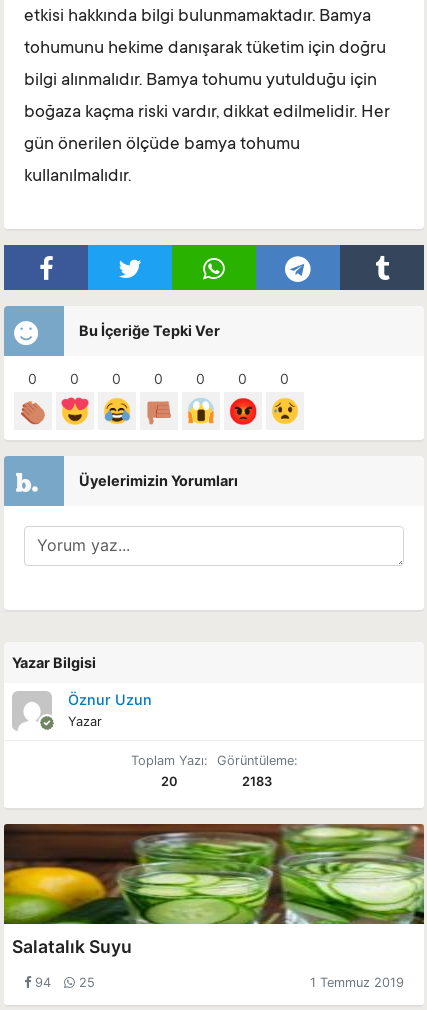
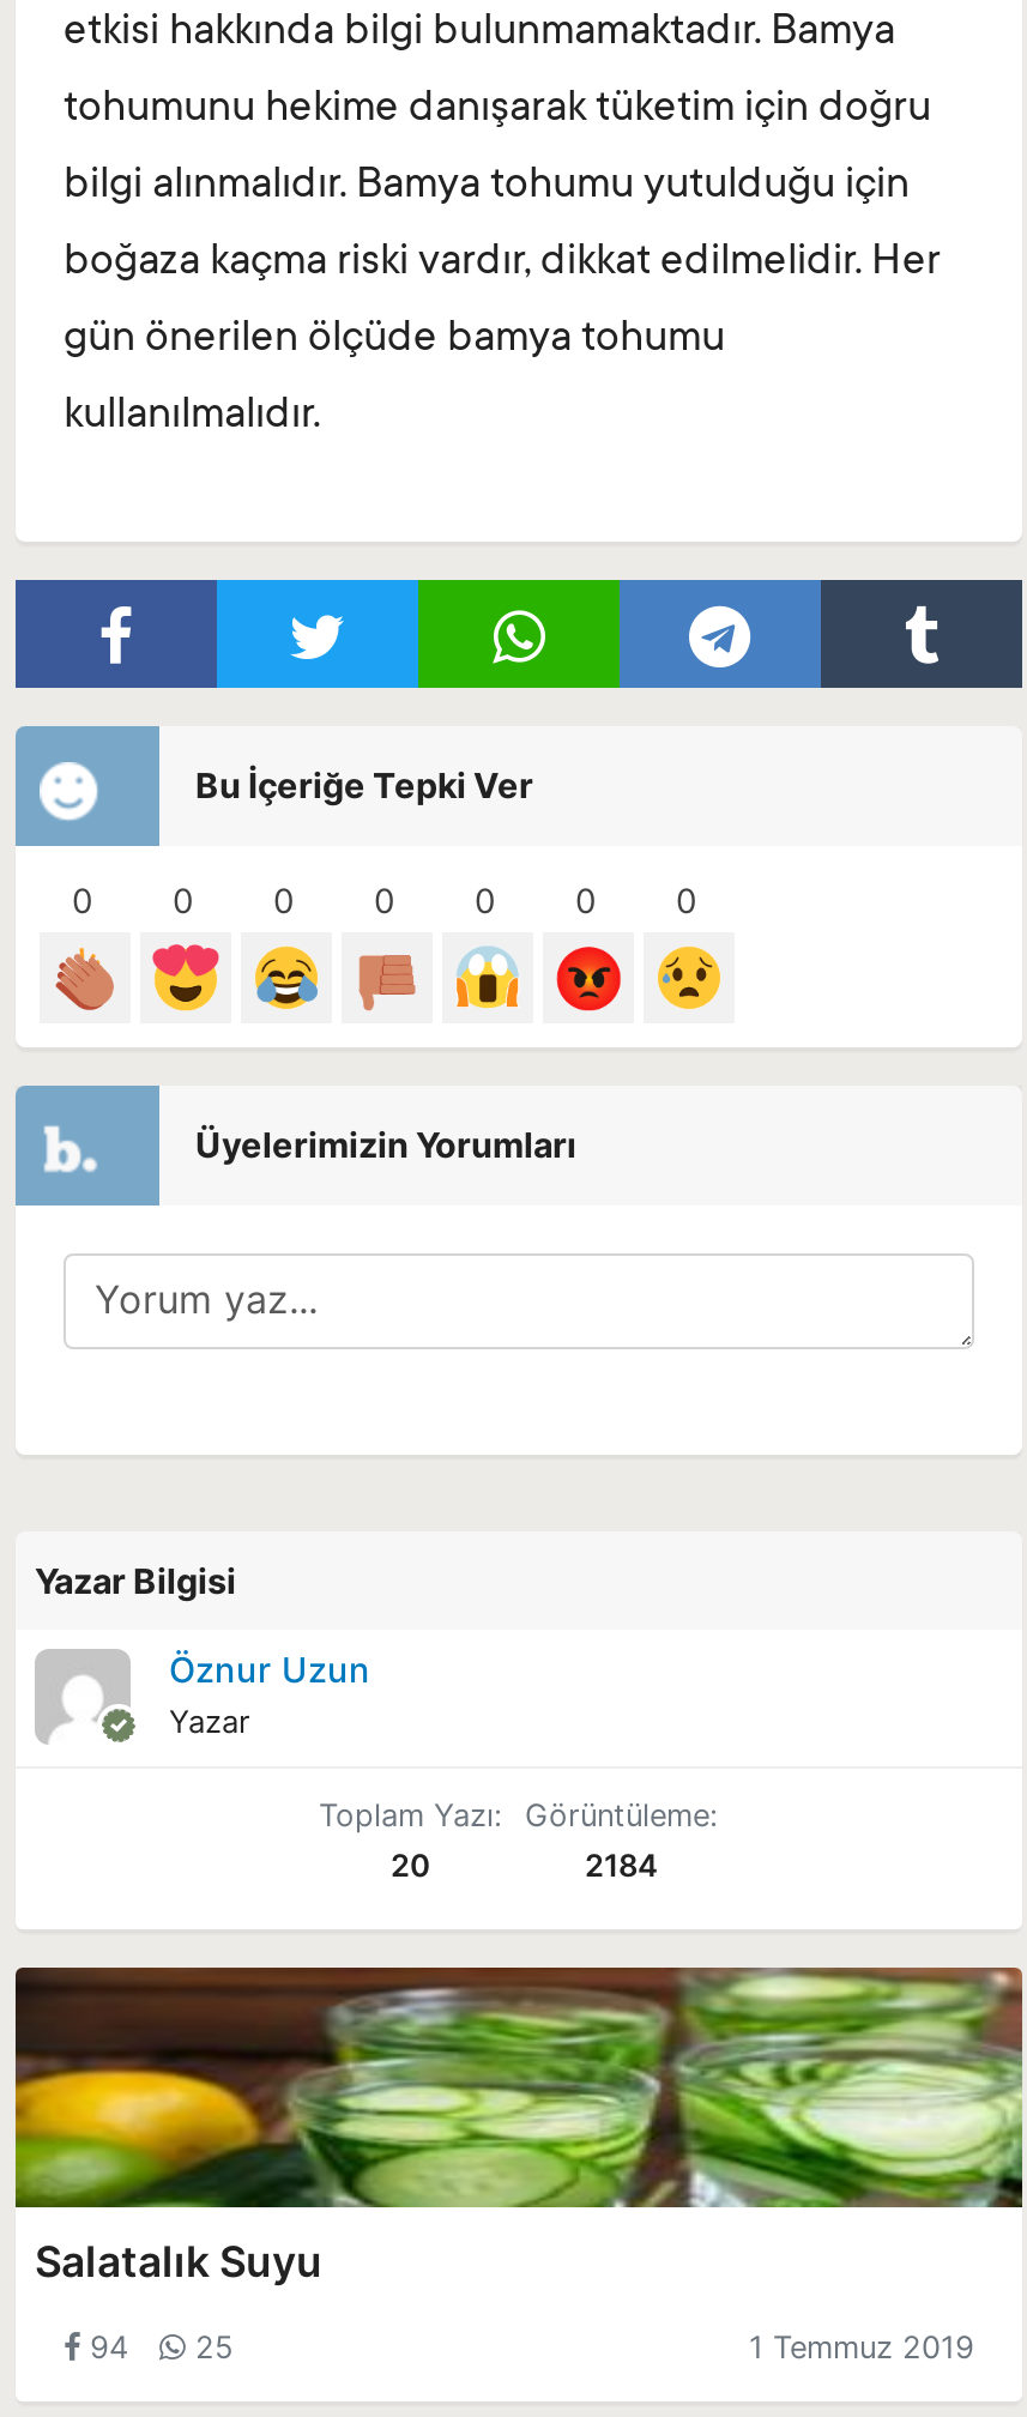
- 2183
+ 2184
